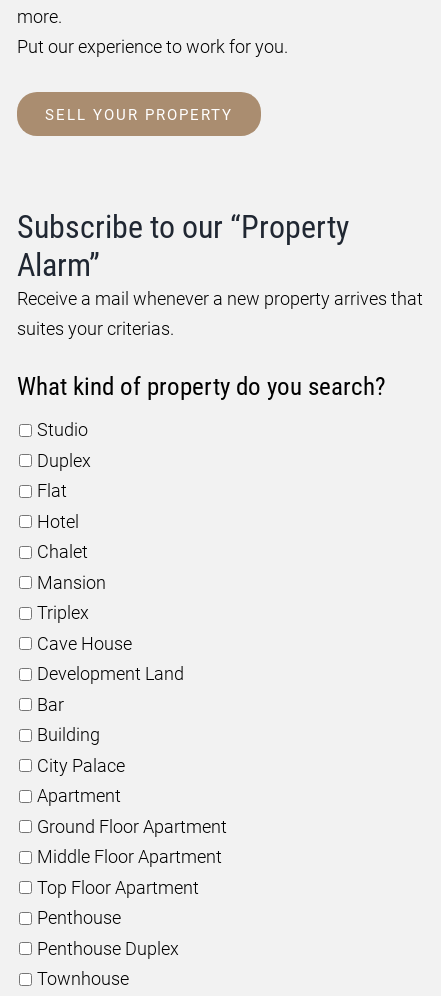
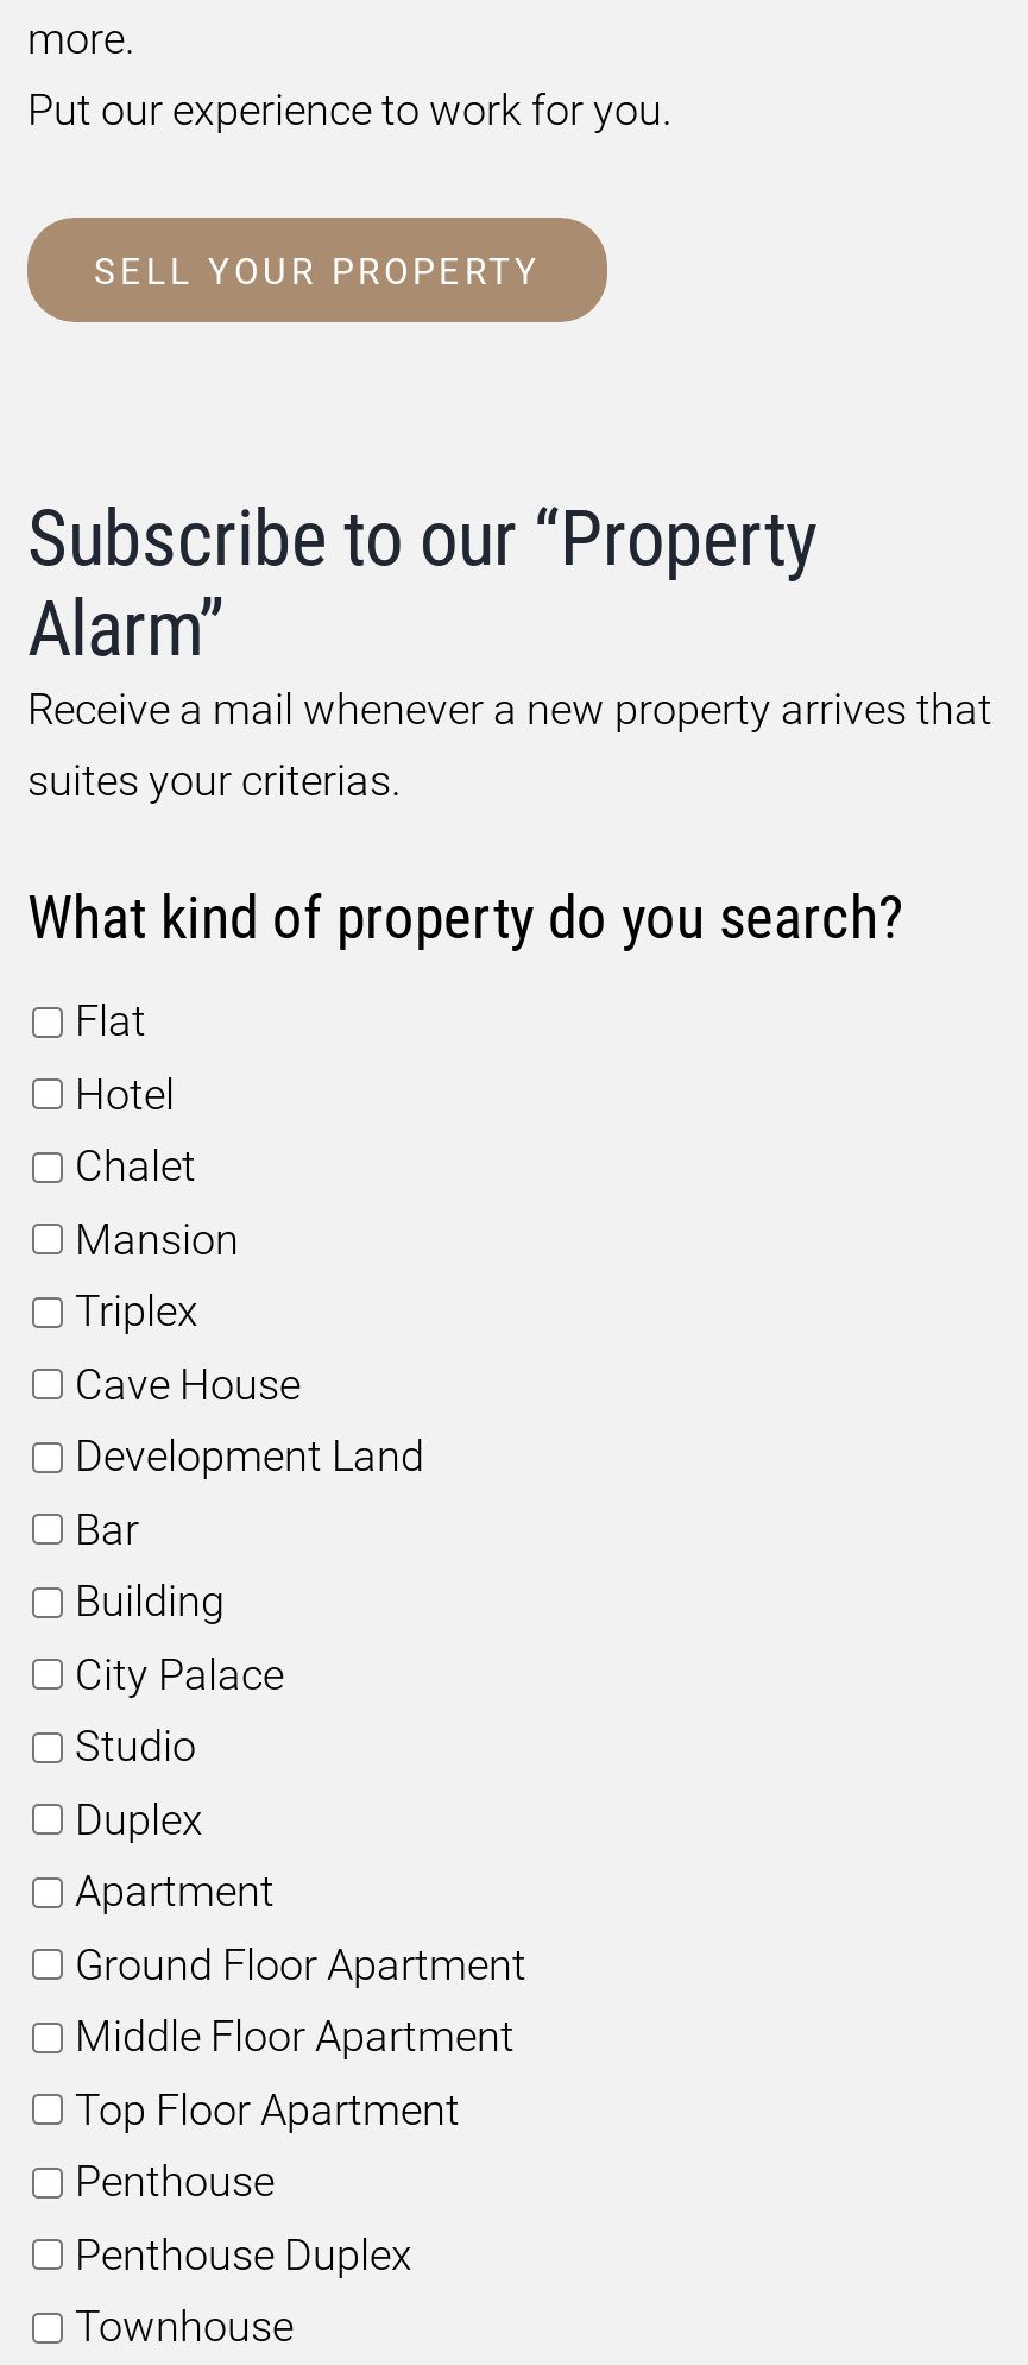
moved down: Studio | Duplex

moved up: Flat | Hotel | Chalet | ... | Building | City Palace
